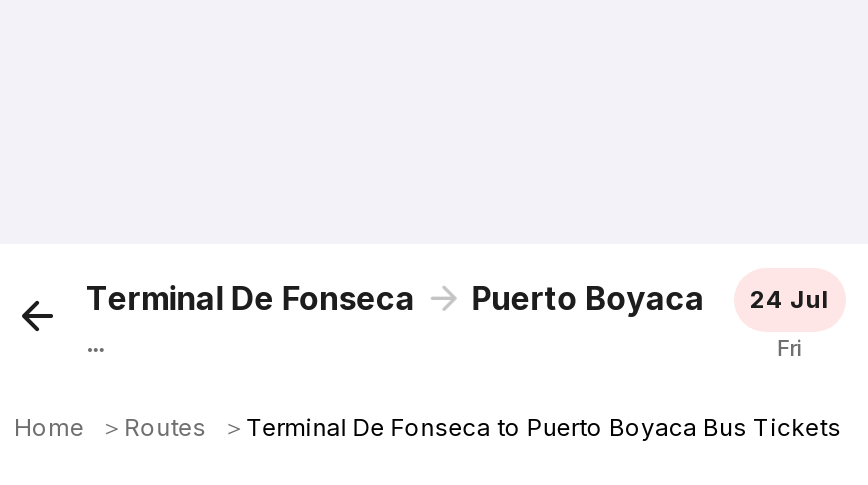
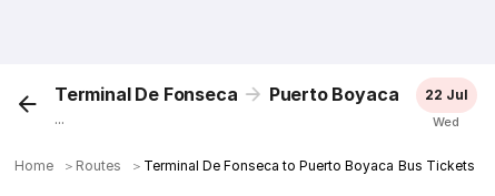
- Terminal De Fonseca Puerto Boyaca 24 Jul
+ Terminal De Fonseca Puerto Boyaca 22 Jul

- Fri
+ Wed
